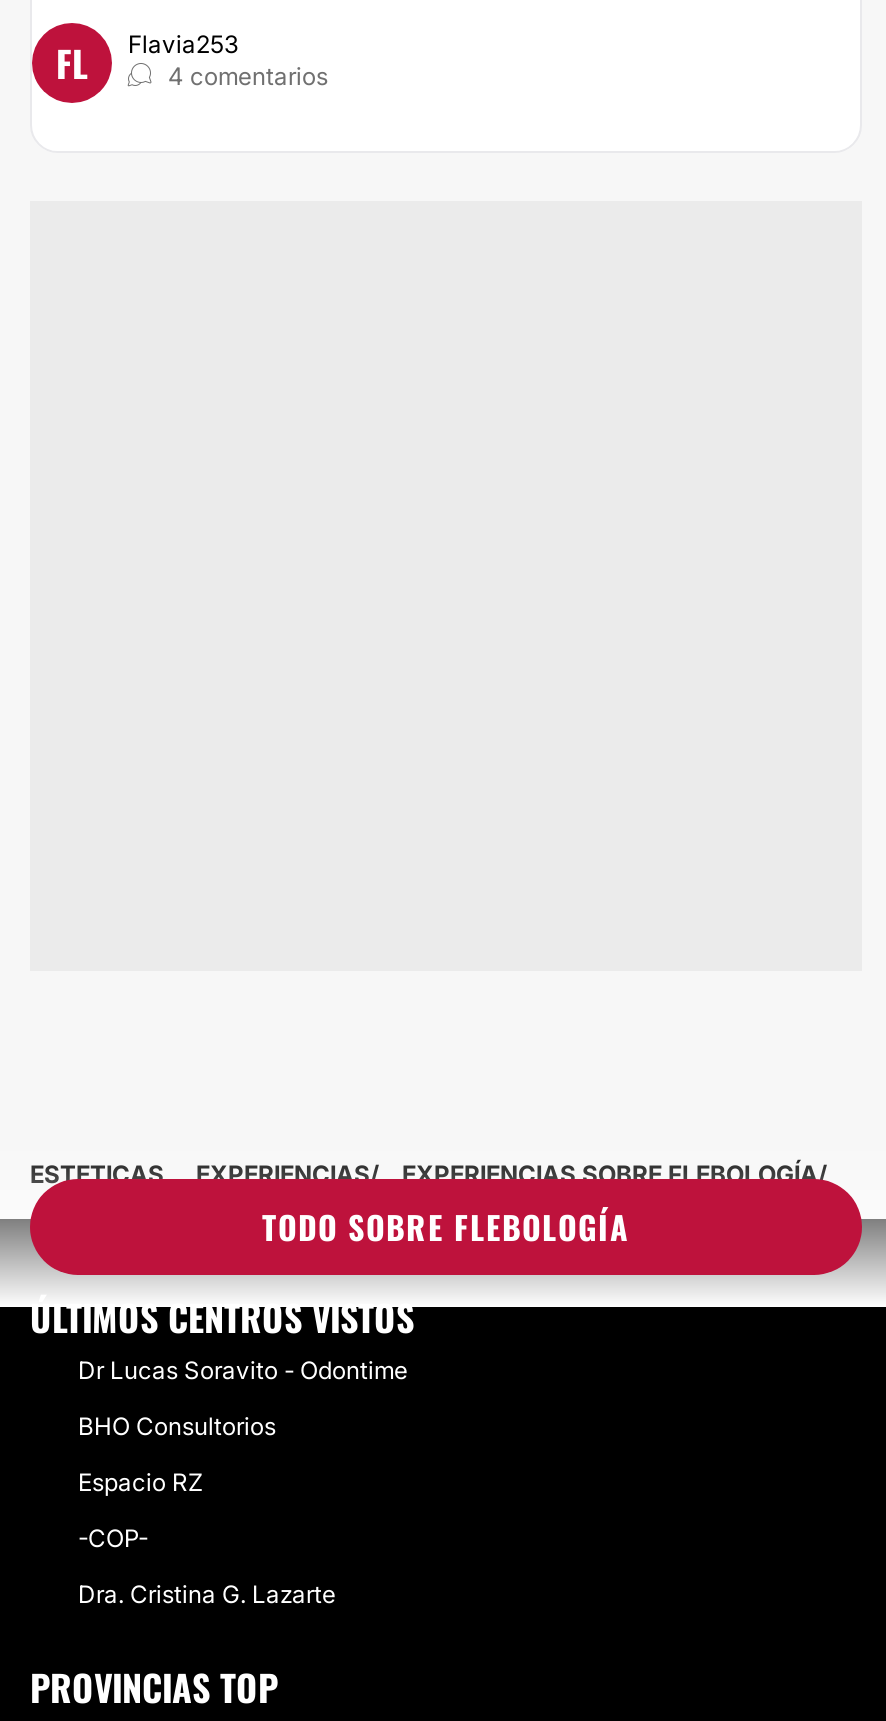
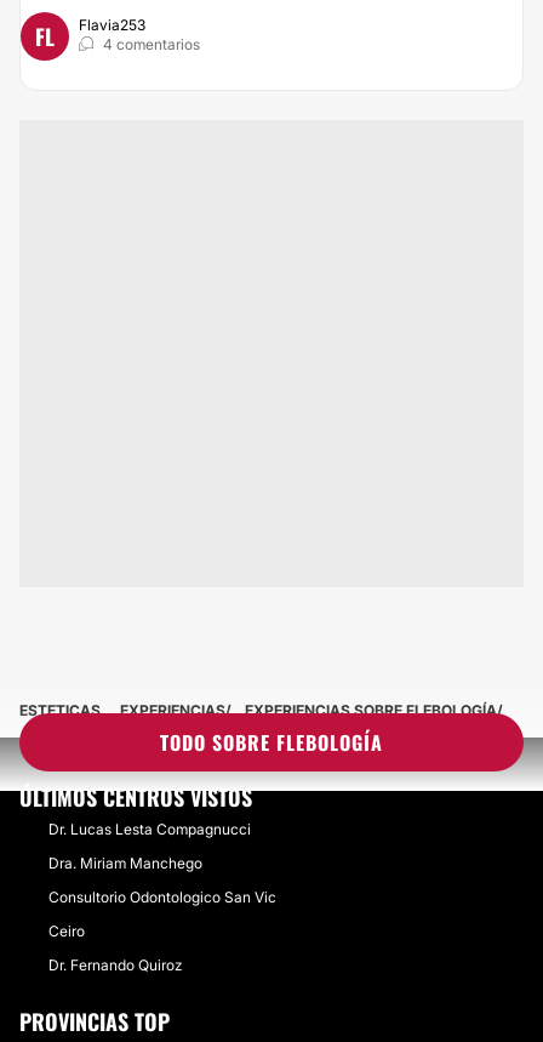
- Dr Lucas Soravito - Odontime
+ Dr. Lucas Lesta Compagnucci

- BHO Consultorios
+ Dra. Miriam Manchego

- Espacio RZ
+ Consultorio Odontologico San Vic

- -COP-
+ Ceiro

- Dra. Cristina G. Lazarte
+ Dr. Fernando Quiroz
